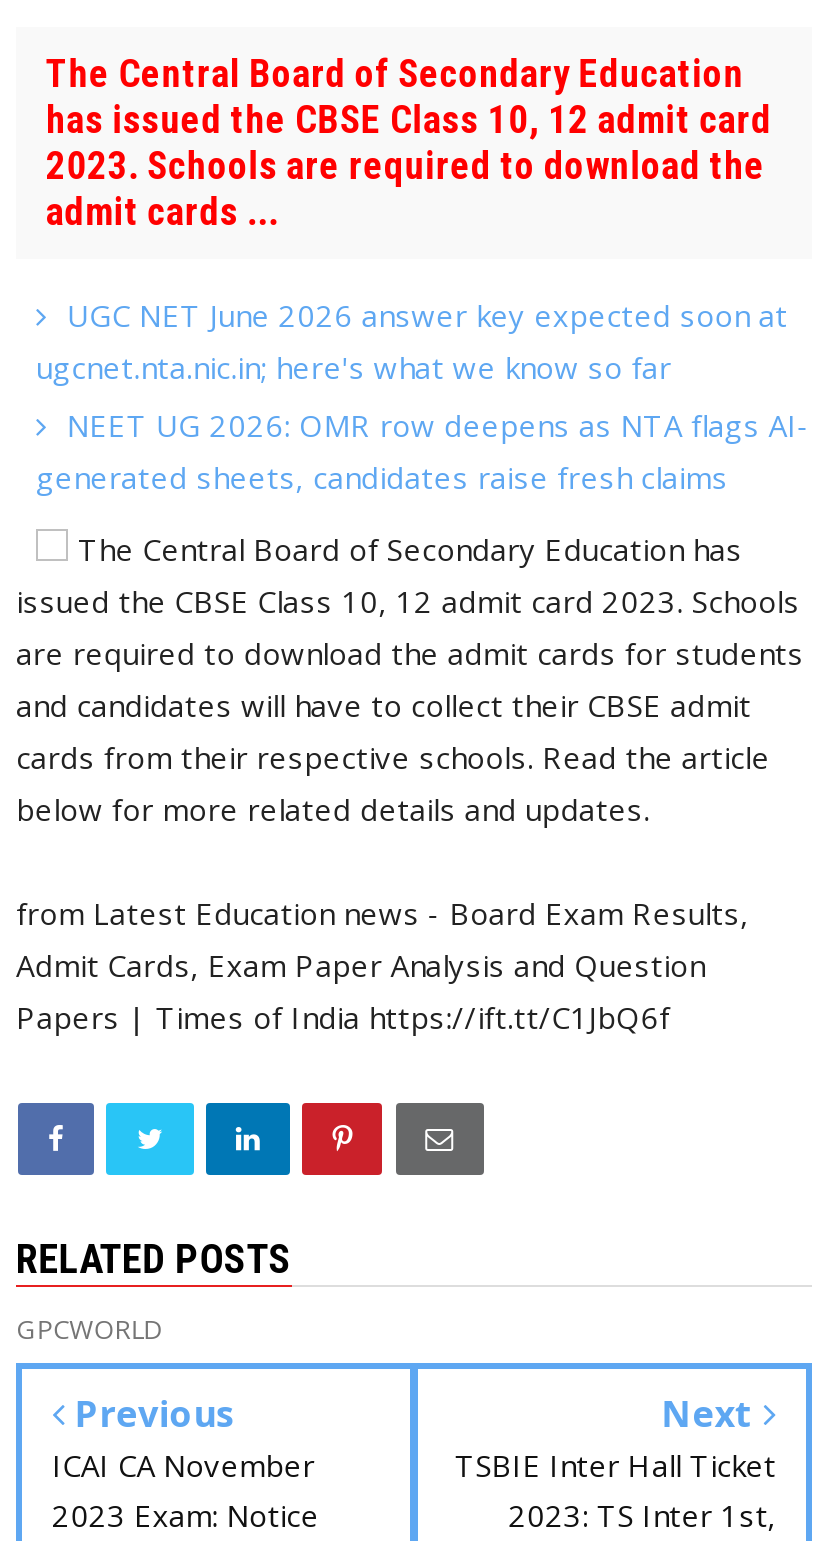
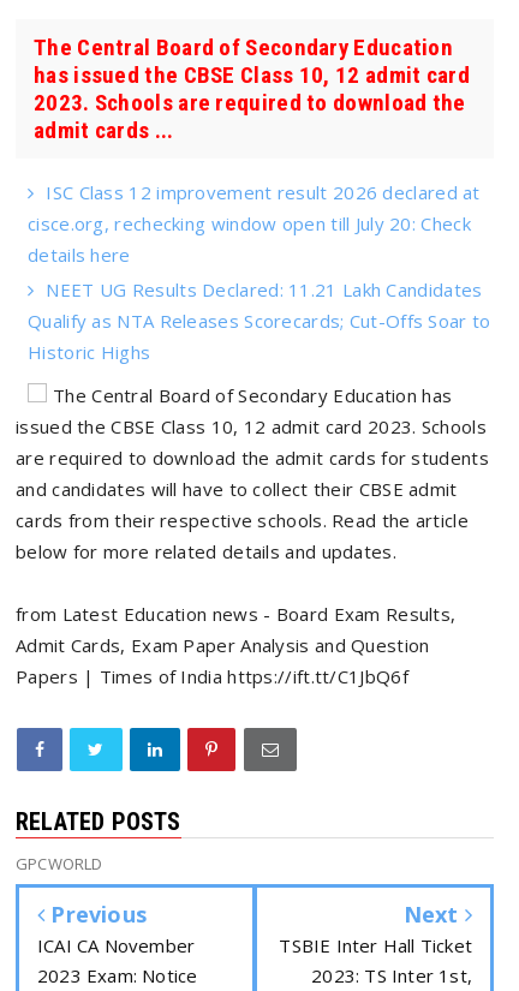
- UGC NET June 2026 answer key expected soon at
- ugcnet.nta.nic.in; here's what we know so far
- NEET UG 2026: OMR row deepens as NTA flags AI-
- generated sheets, candidates raise fresh claims
+ ISC Class 12 improvement result 2026 declared at
+ cisce.org, rechecking window open till July 20: Check
+ details here
+ NEET UG Results Declared: 11.21 Lakh Candidates
+ Qualify as NTA Releases Scorecards; Cut-Offs Soar to
+ Historic Highs
